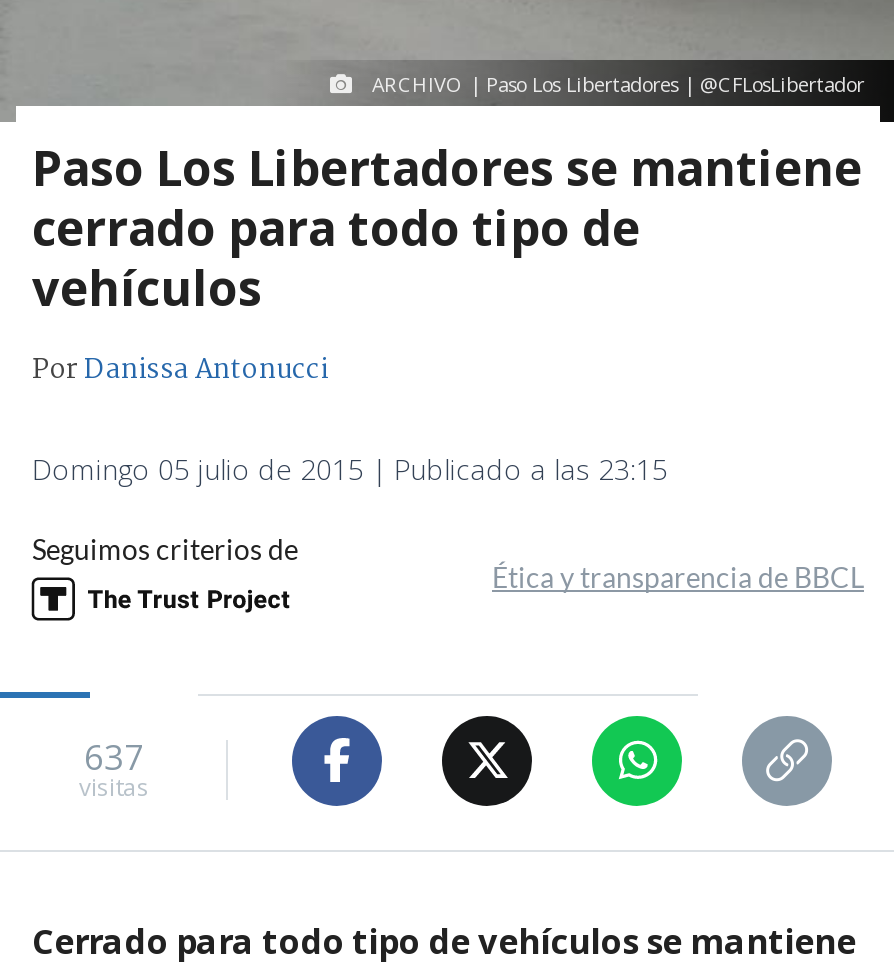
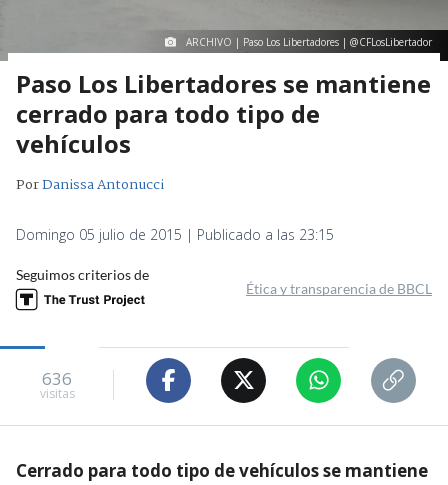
- 637
+ 636
